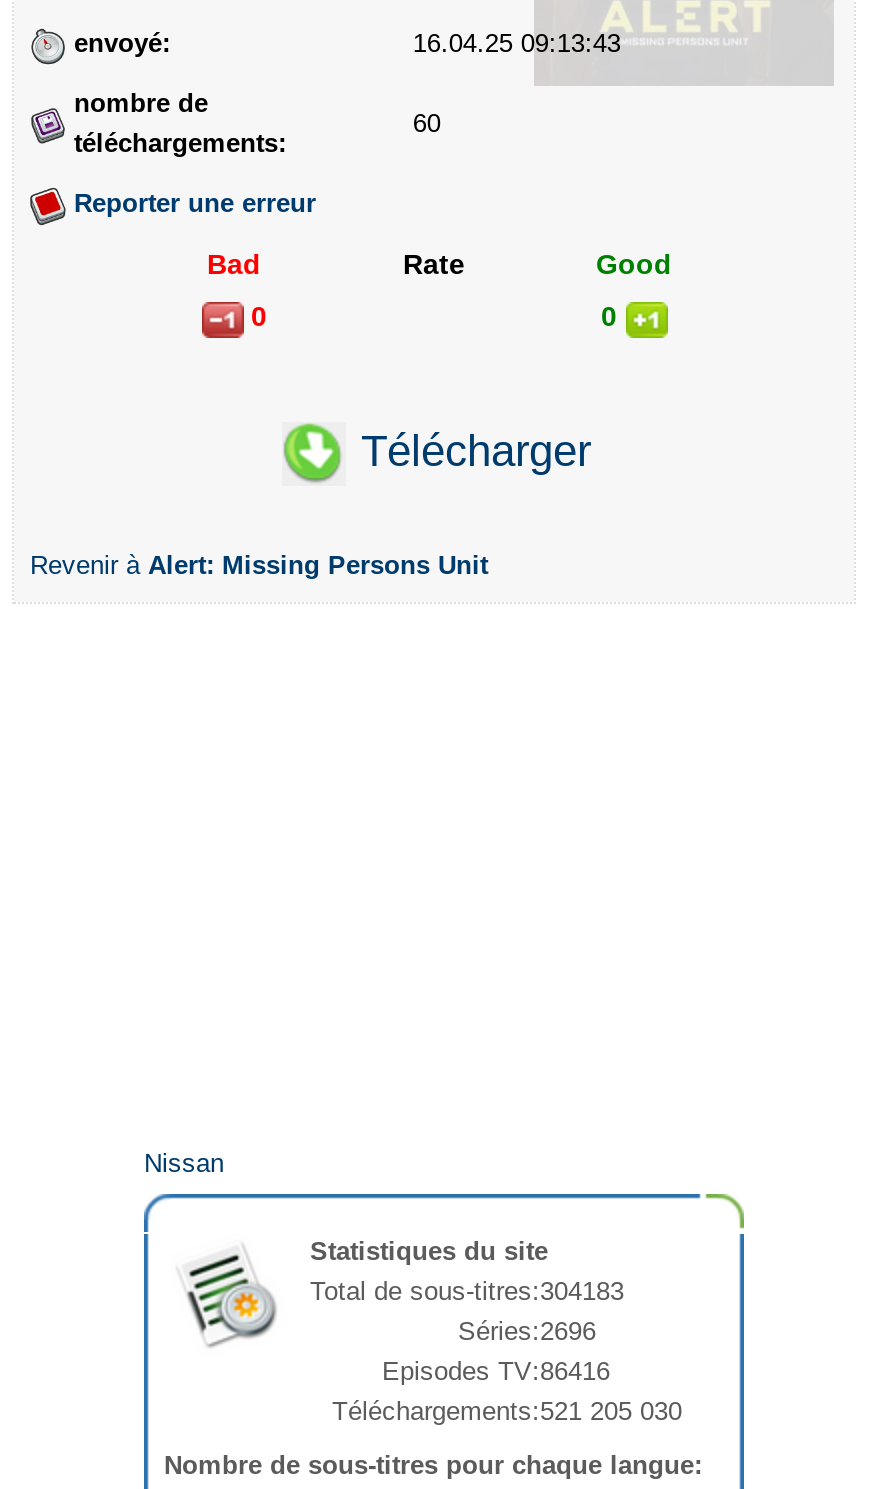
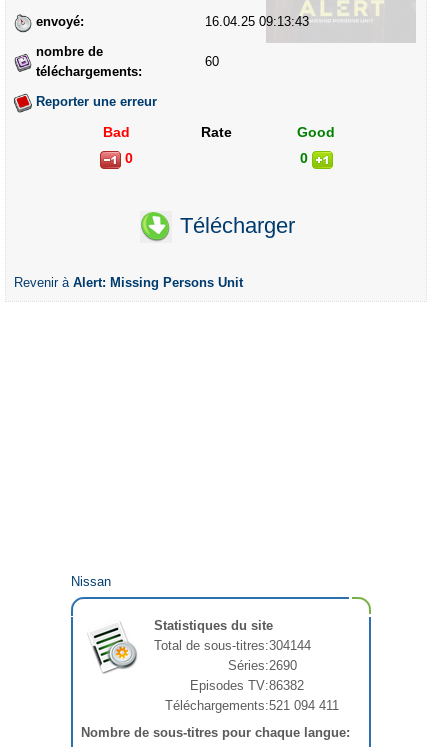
- Total de sous-titres:304183
+ Total de sous-titres:304144

- Séries:2696
+ Séries:2690

- Episodes TV:86416
+ Episodes TV:86382

- Téléchargements:521 205 030
+ Téléchargements:521 094 411
